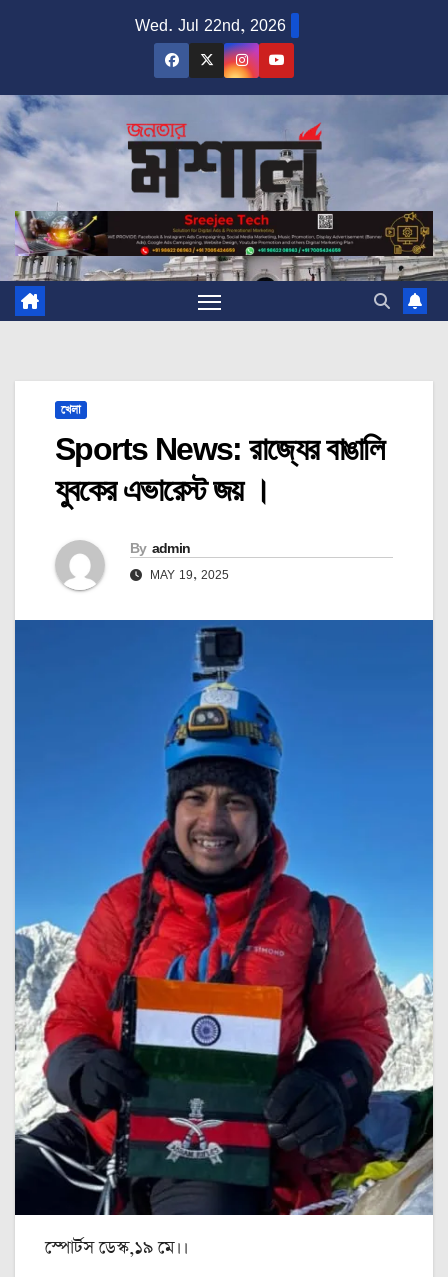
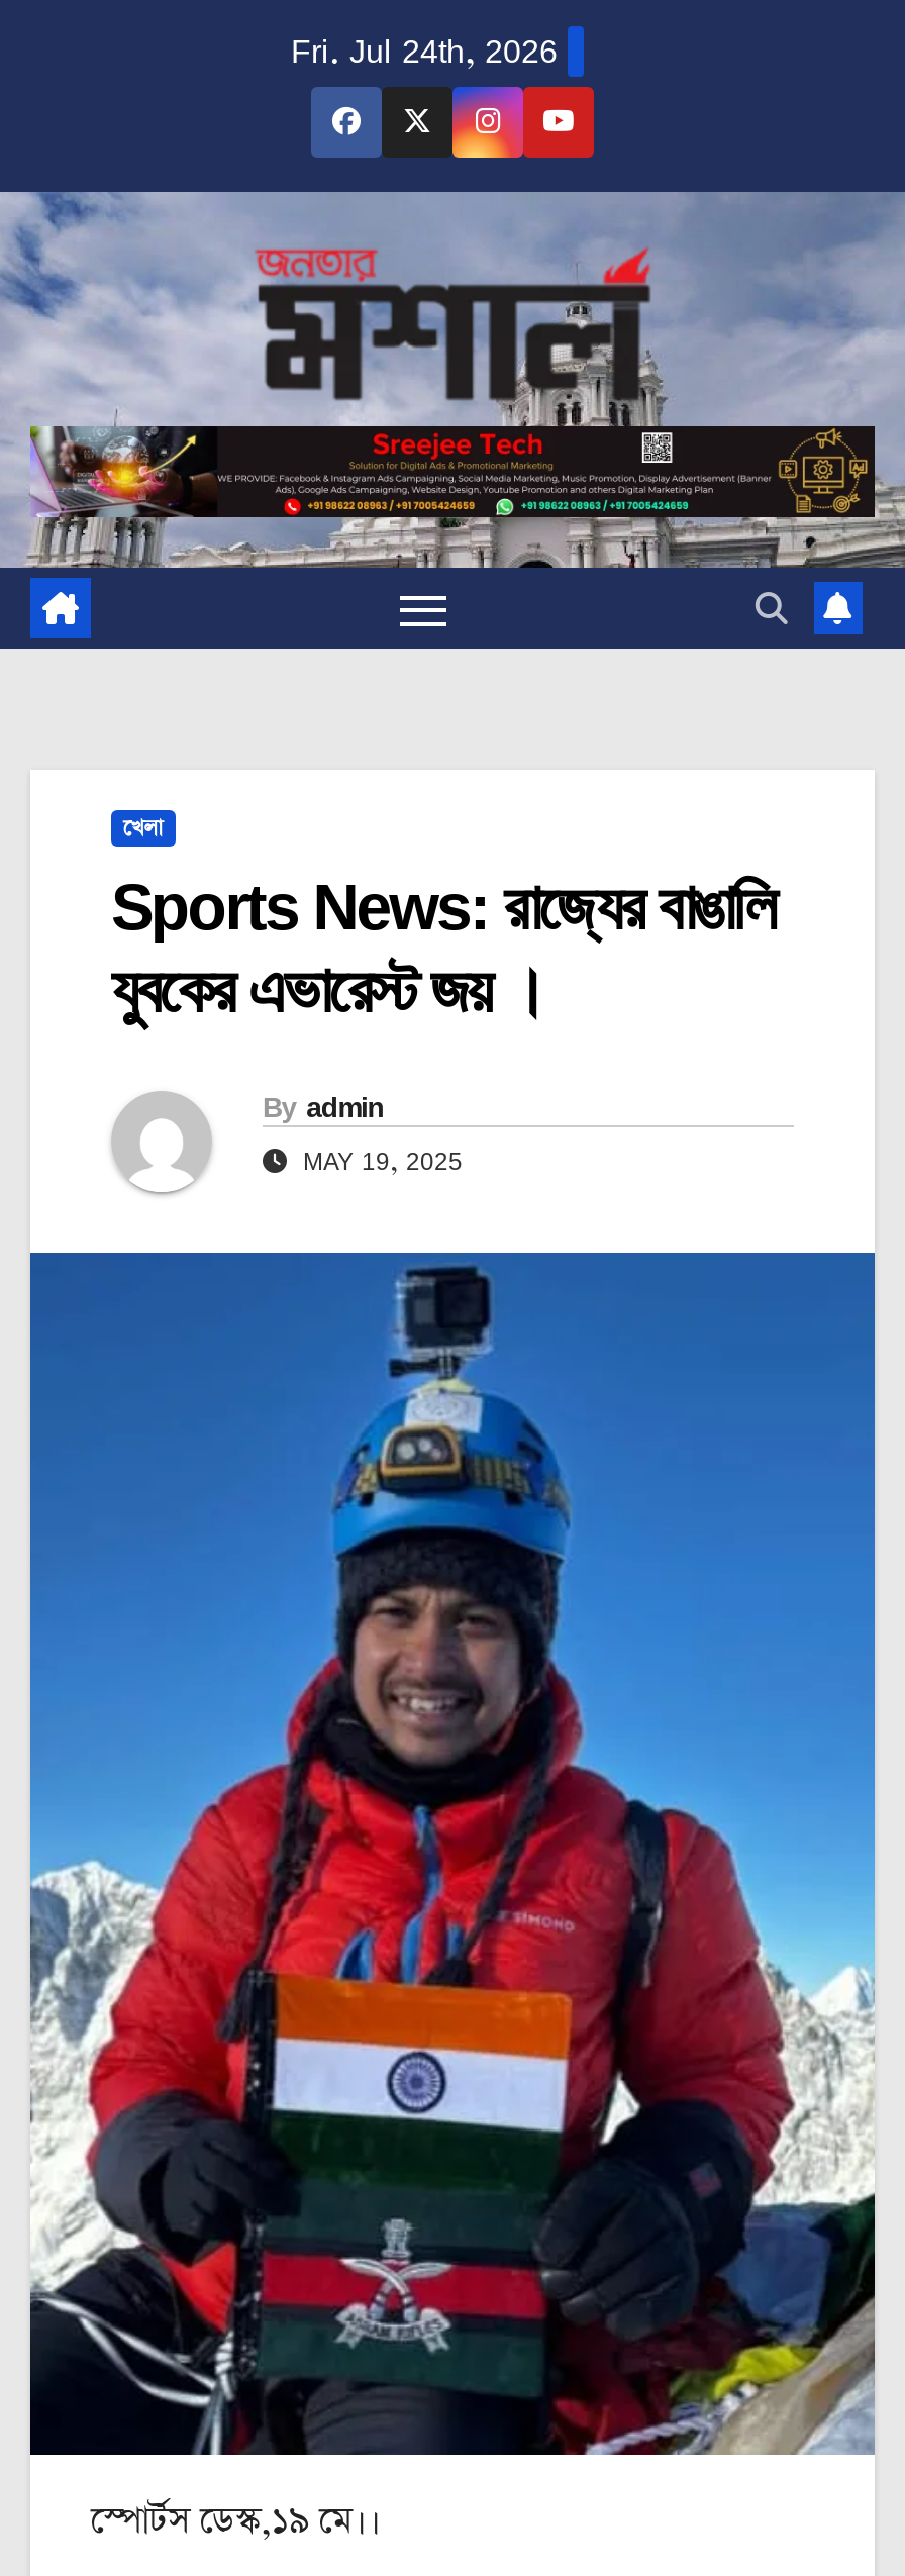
- Wed. Jul 22nd, 2026
+ Fri. Jul 24th, 2026
